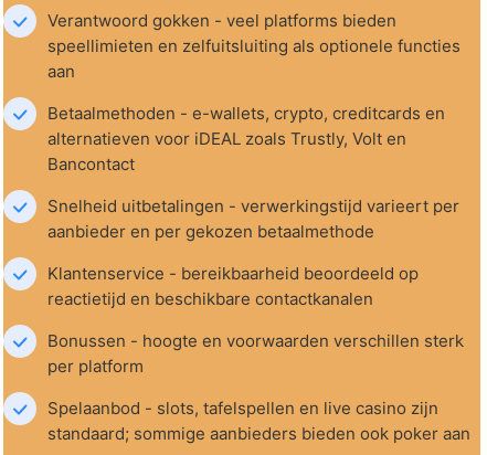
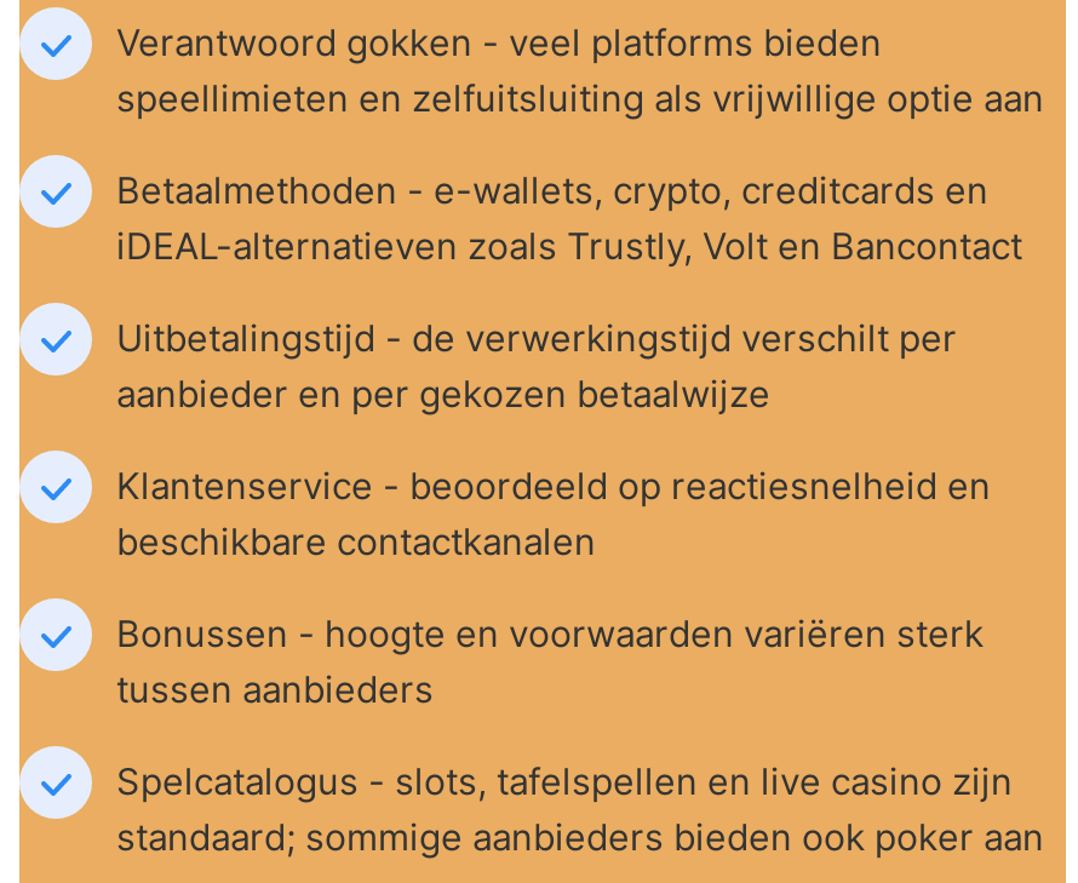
- speellimieten en zelfuitsluiting als optionele functies
- aan
+ speellimieten en zelfuitsluiting als vrijwillige optie aan

- alternatieven voor iDEAL zoals Trustly, Volt en
- Bancontact
+ iDEAL-alternatieven zoals Trustly, Volt en Bancontact

- Snelheid uitbetalingen - verwerkingstijd varieert per
- aanbieder en per gekozen betaalmethode
+ Uitbetalingstijd - de verwerkingstijd verschilt per
+ aanbieder en per gekozen betaalwijze

- Klantenservice - bereikbaarheid beoordeeld op
- reactietijd en beschikbare contactkanalen
+ Klantenservice - beoordeeld op reactiesnelheid en
+ beschikbare contactkanalen

- Bonussen - hoogte en voorwaarden verschillen sterk
- per platform
+ Bonussen - hoogte en voorwaarden variëren sterk
+ tussen aanbieders

- Spelaanbod - slots, tafelspellen en live casino zijn
+ Spelcatalogus - slots, tafelspellen en live casino zijn
